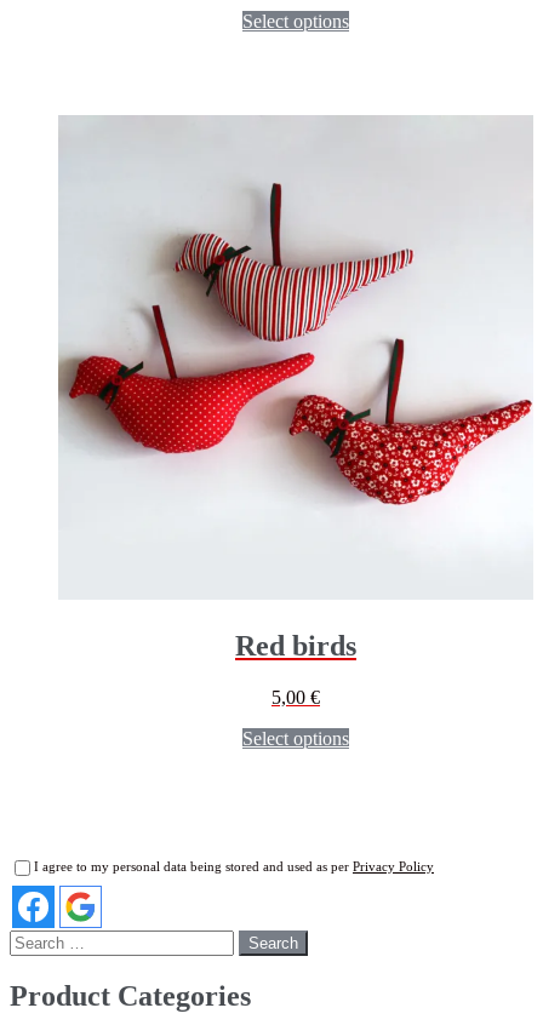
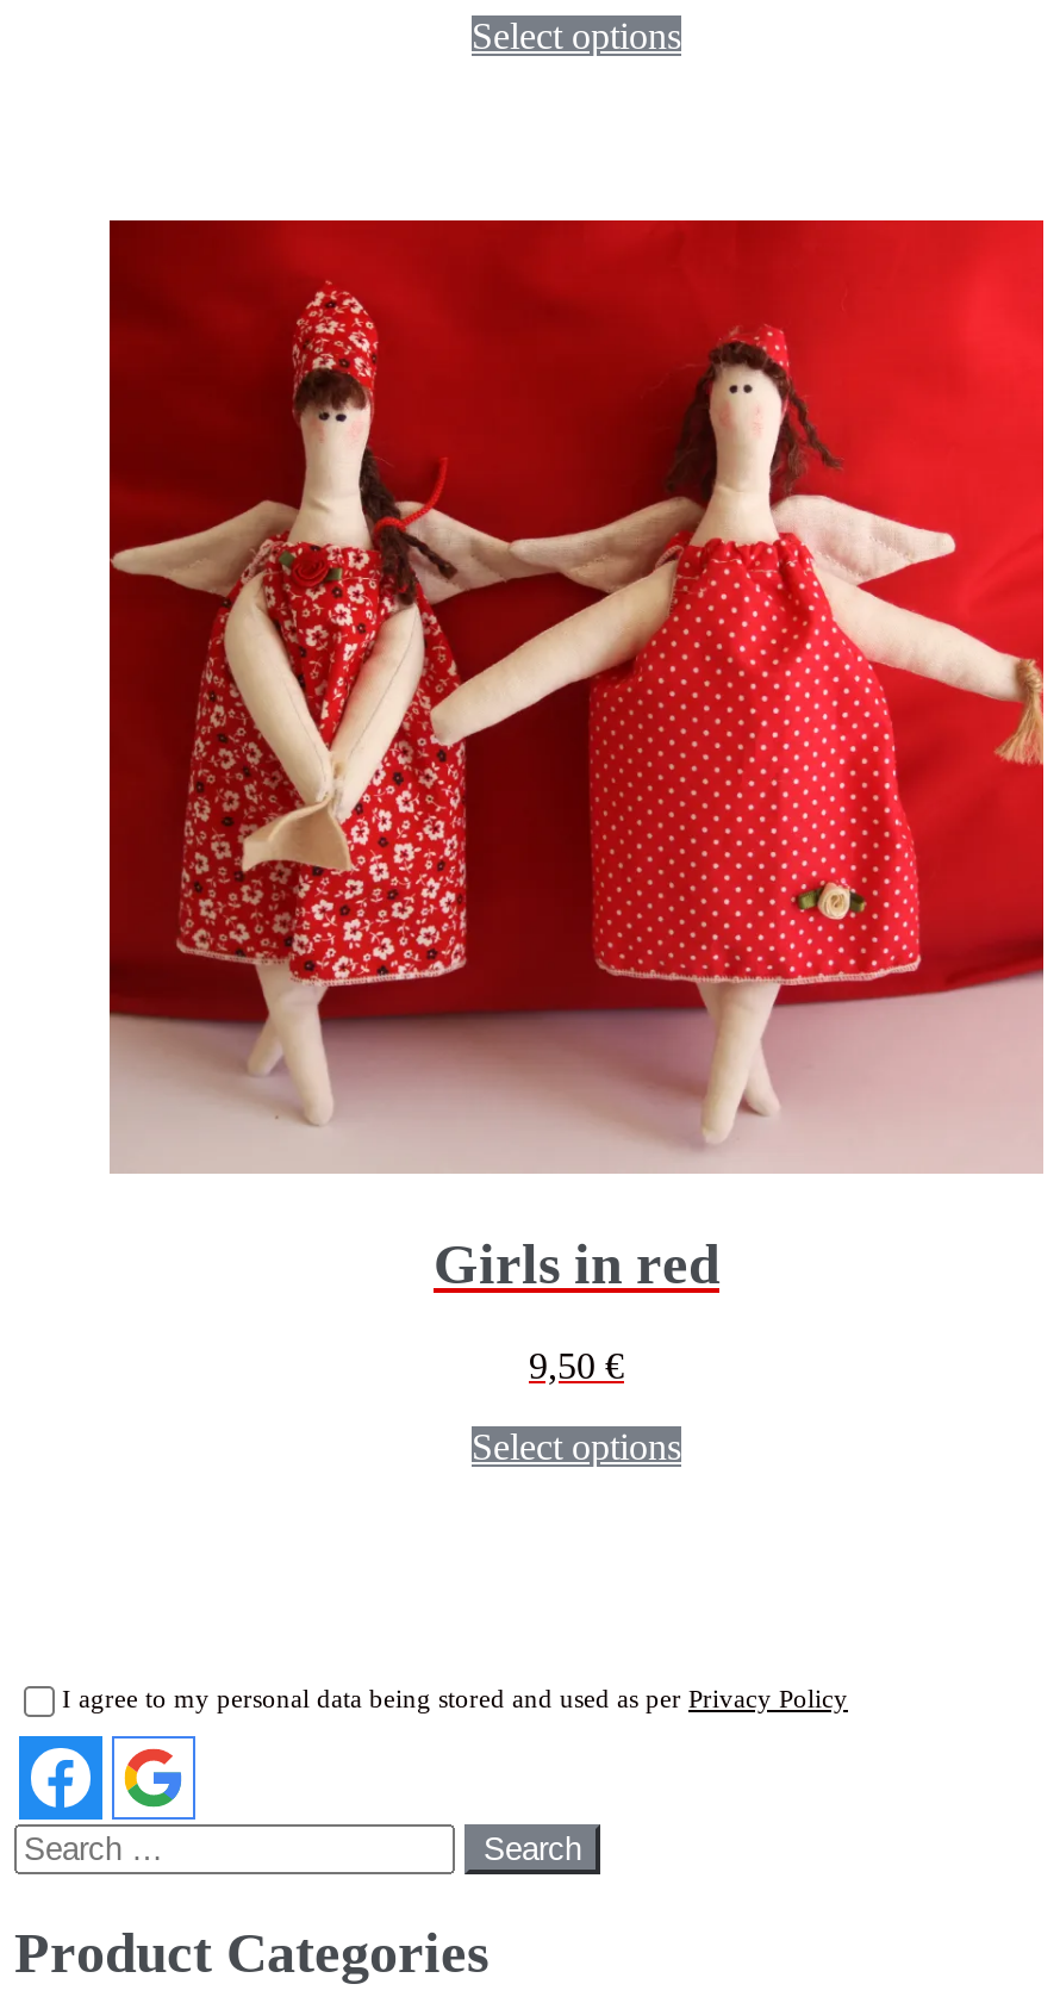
- [image]
- Red birds
+ [image]
+ Girls in red

- 5,00 €
+ 9,50 €
